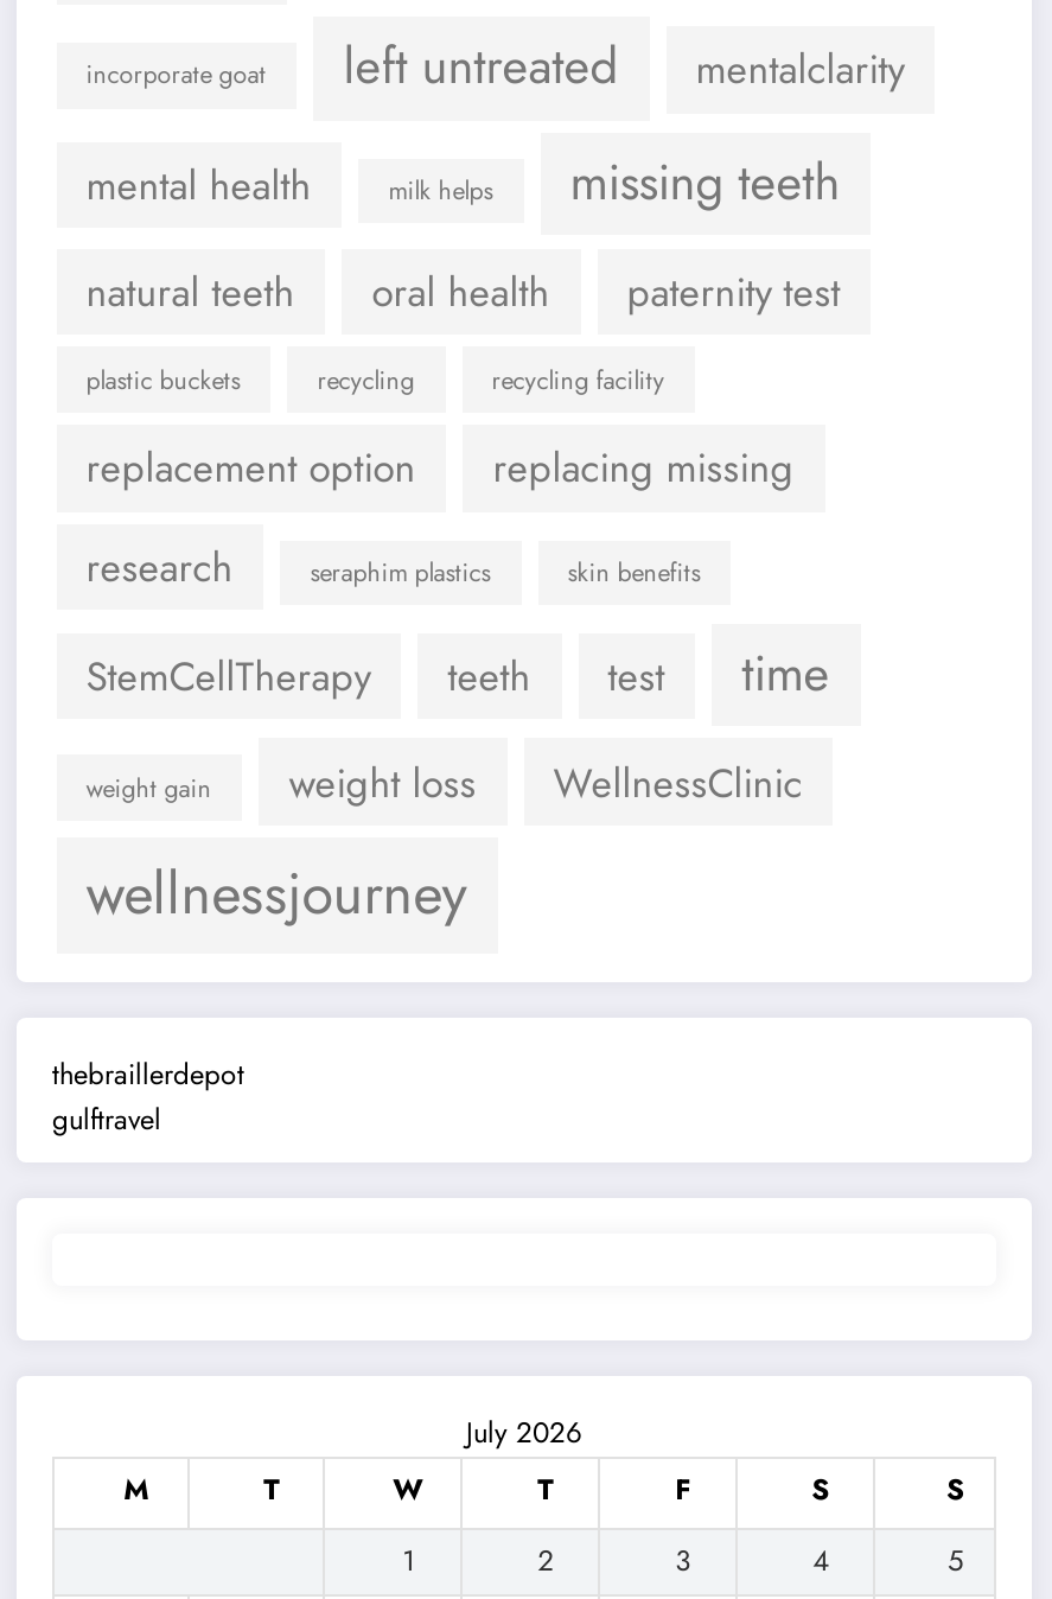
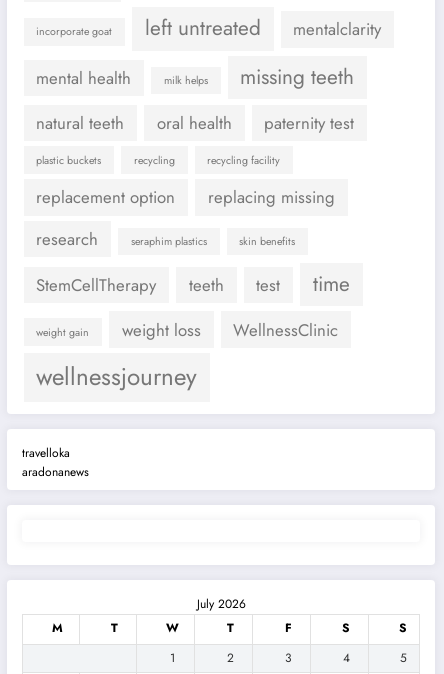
- thebraillerdepot
- gulftravel
+ travelloka
+ aradonanews
